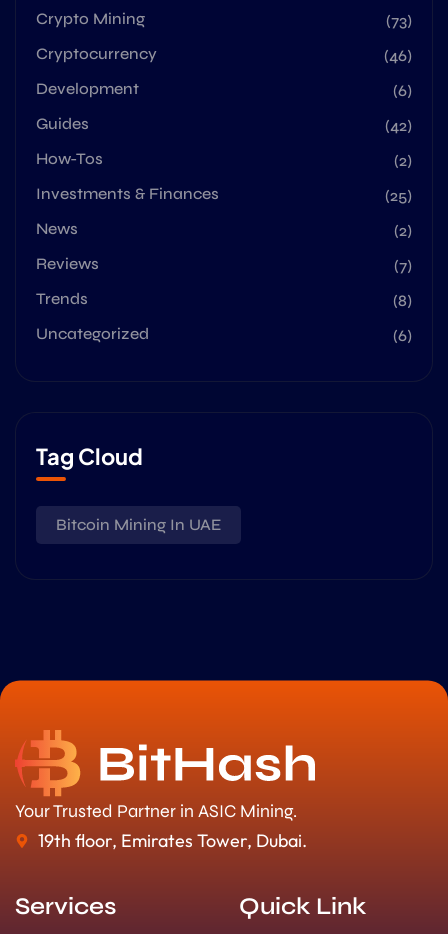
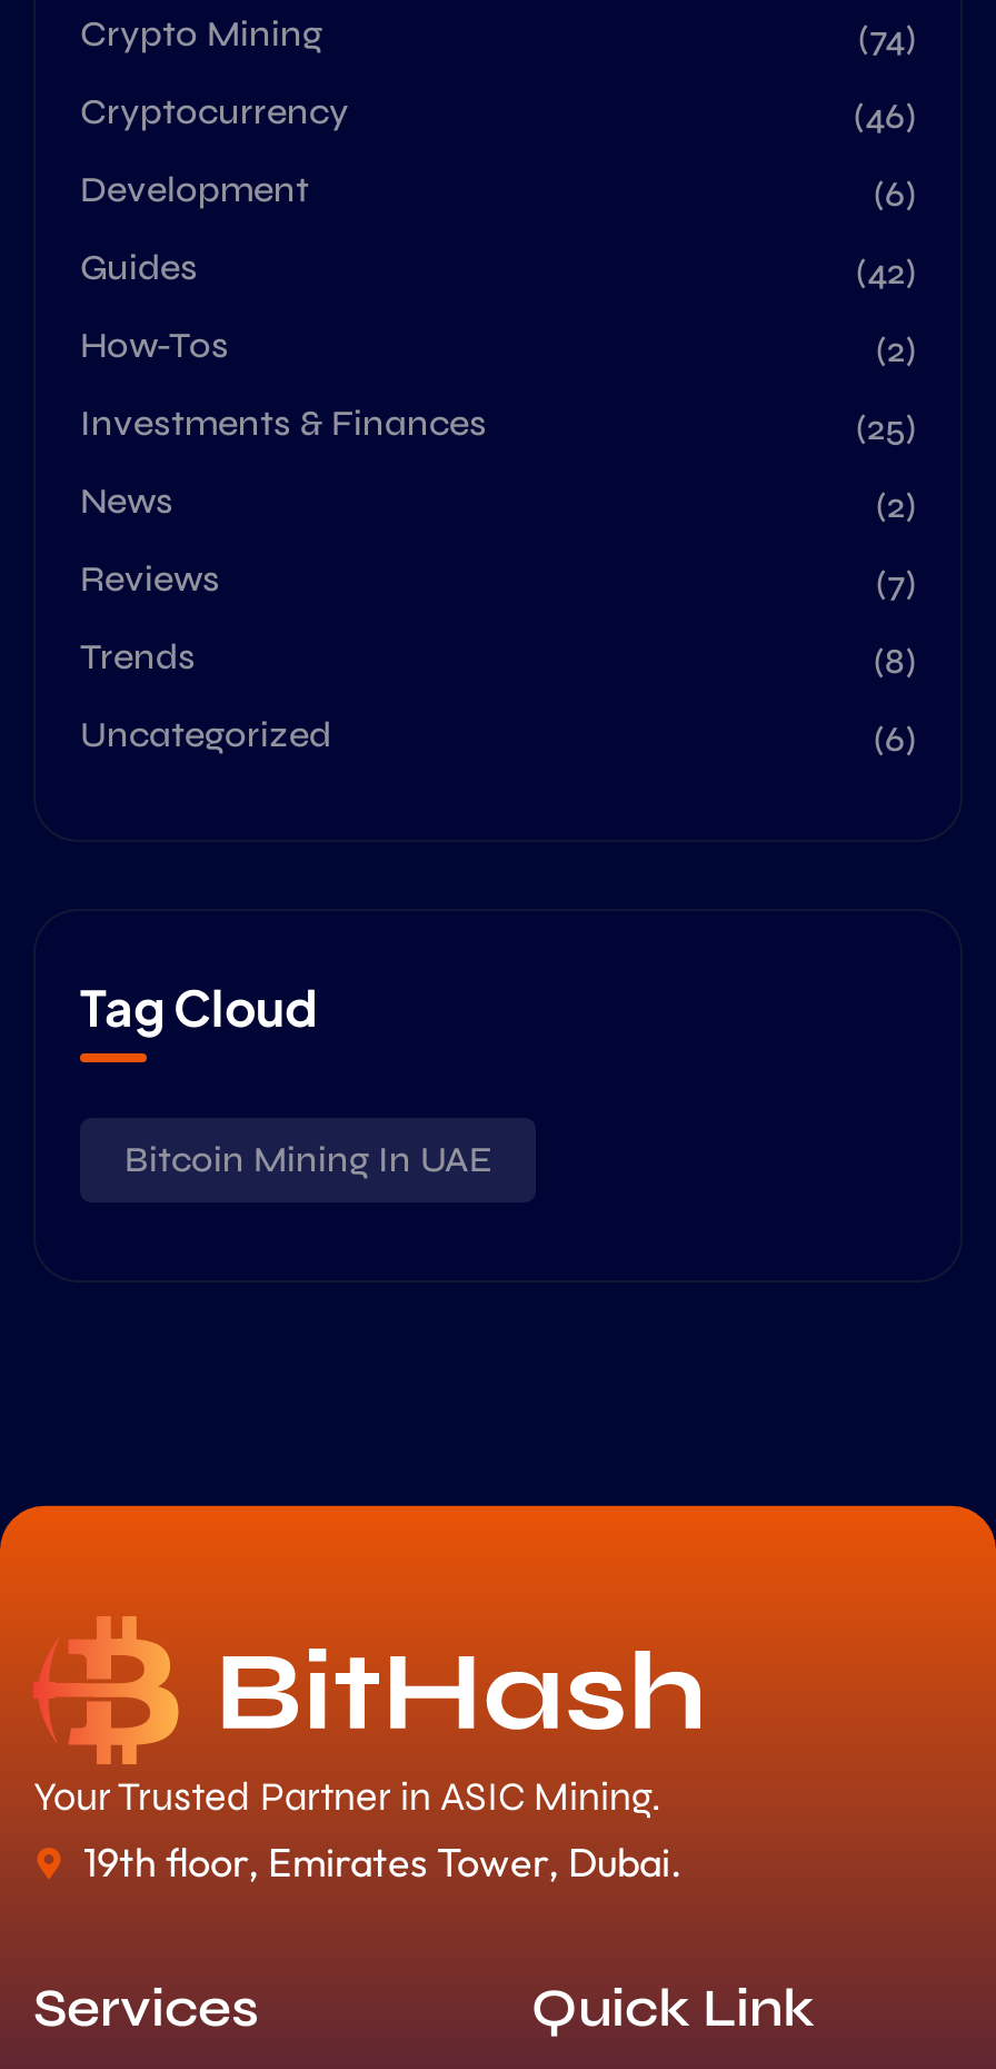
- (73)
+ (74)
